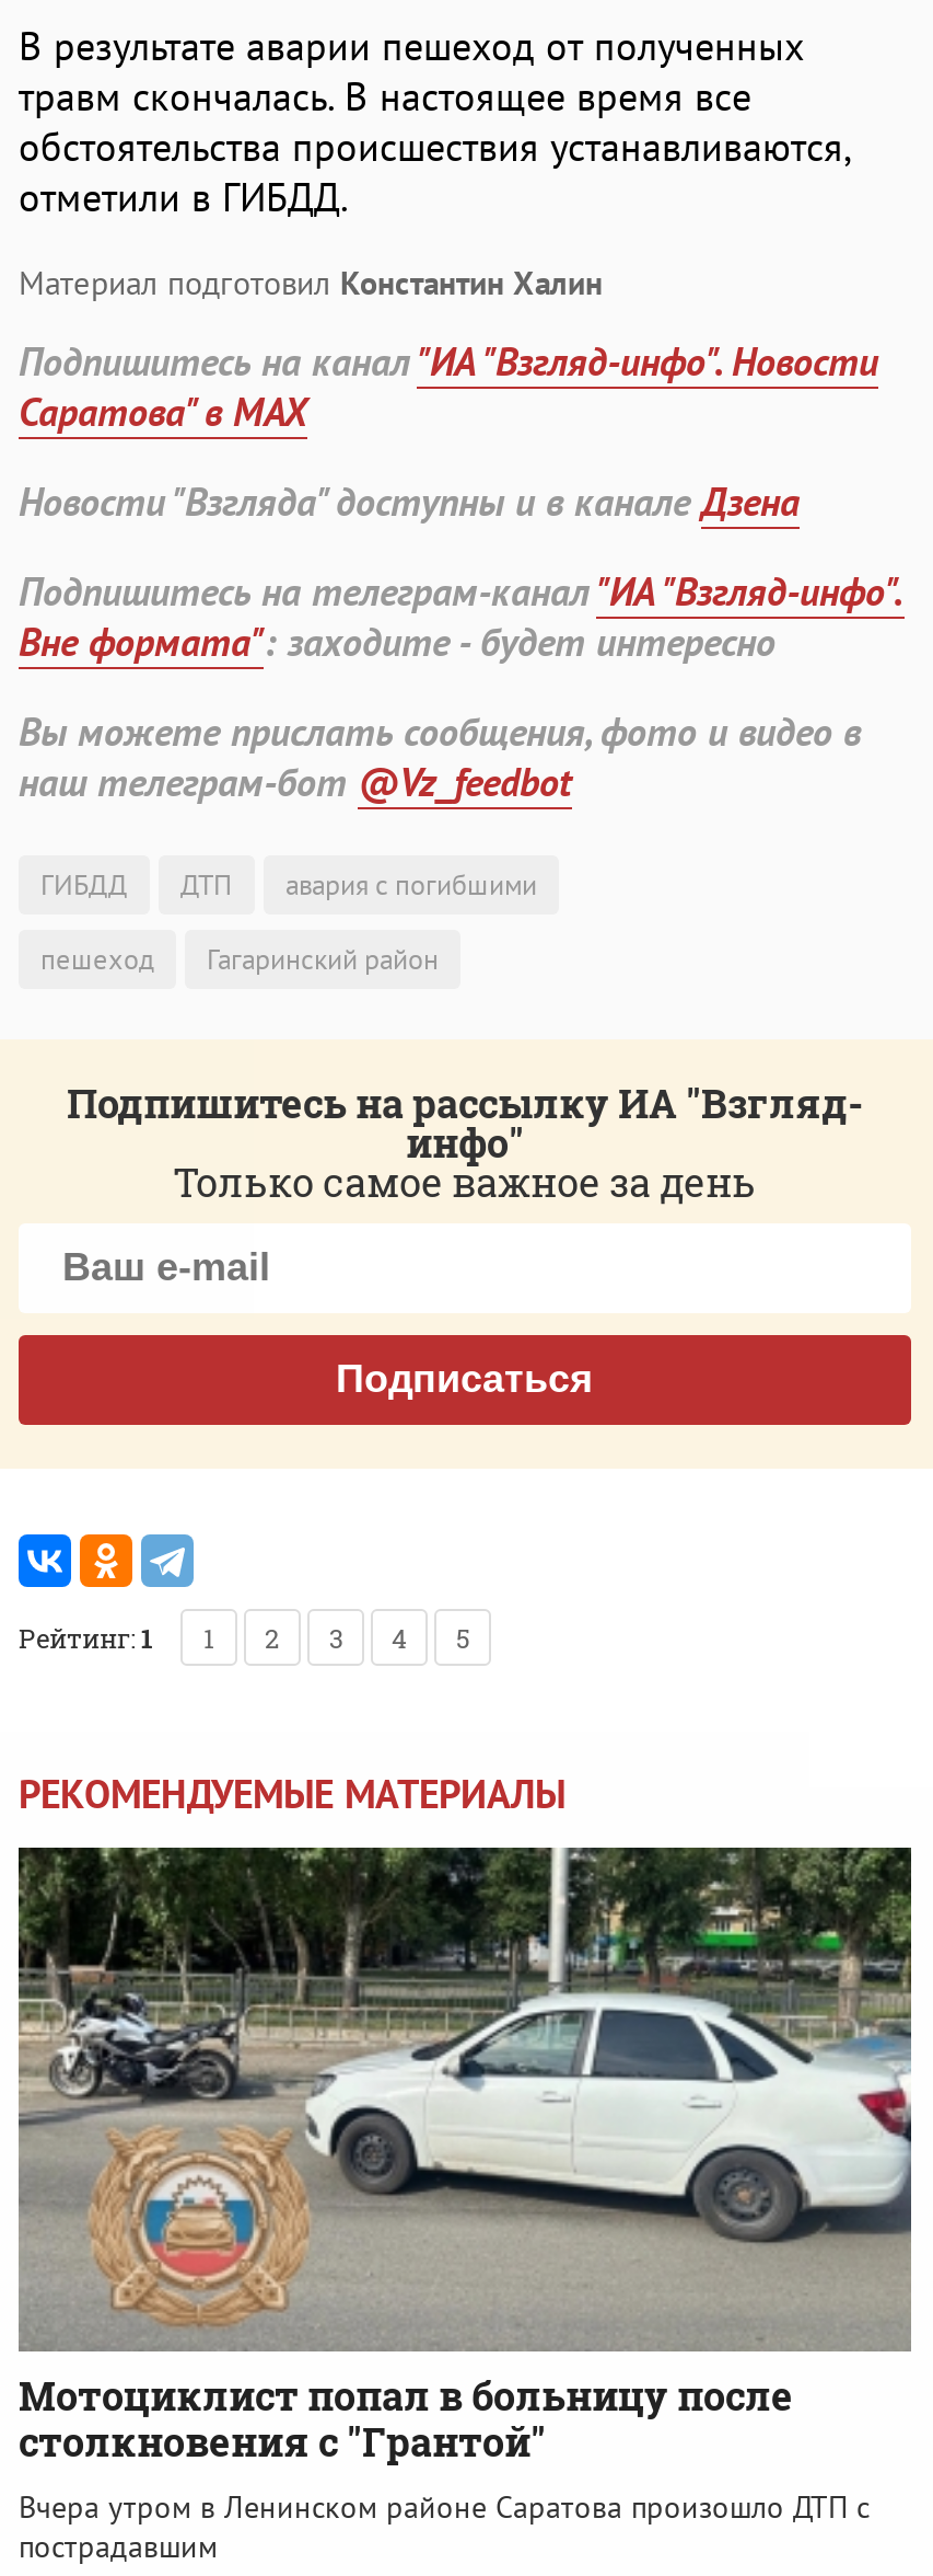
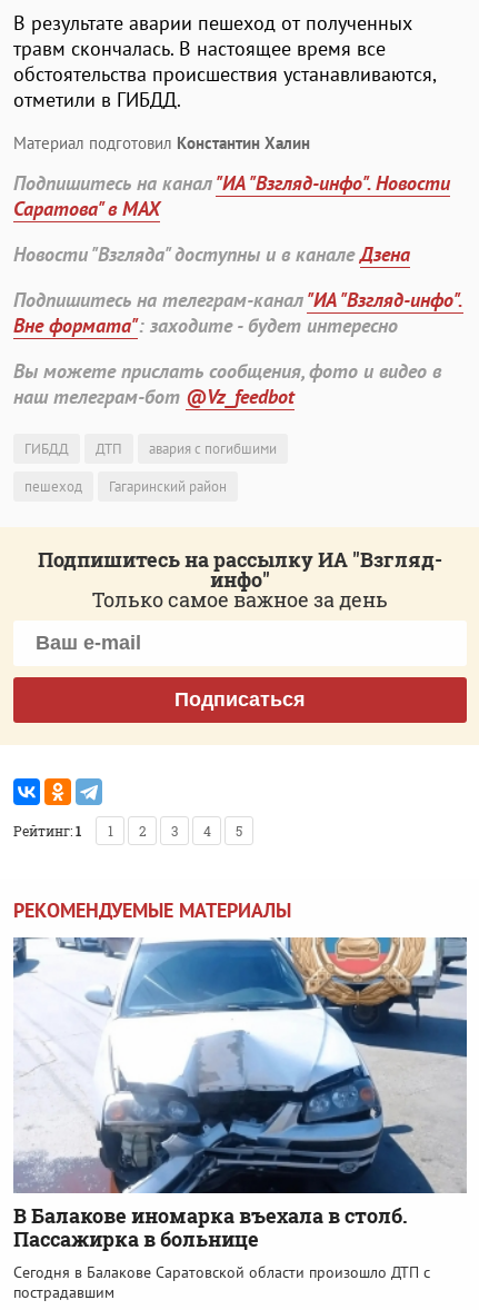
- [image]
- Мотоциклист попал в больницу после
- столкновения с "Грантой"
- Вчера утром в Ленинском районе Саратова произошло ДТП с
+ [image]
+ В Балакове иномарка въехала в столб.
+ Пассажирка в больнице
+ Сегодня в Балакове Саратовской области произошло ДТП с
